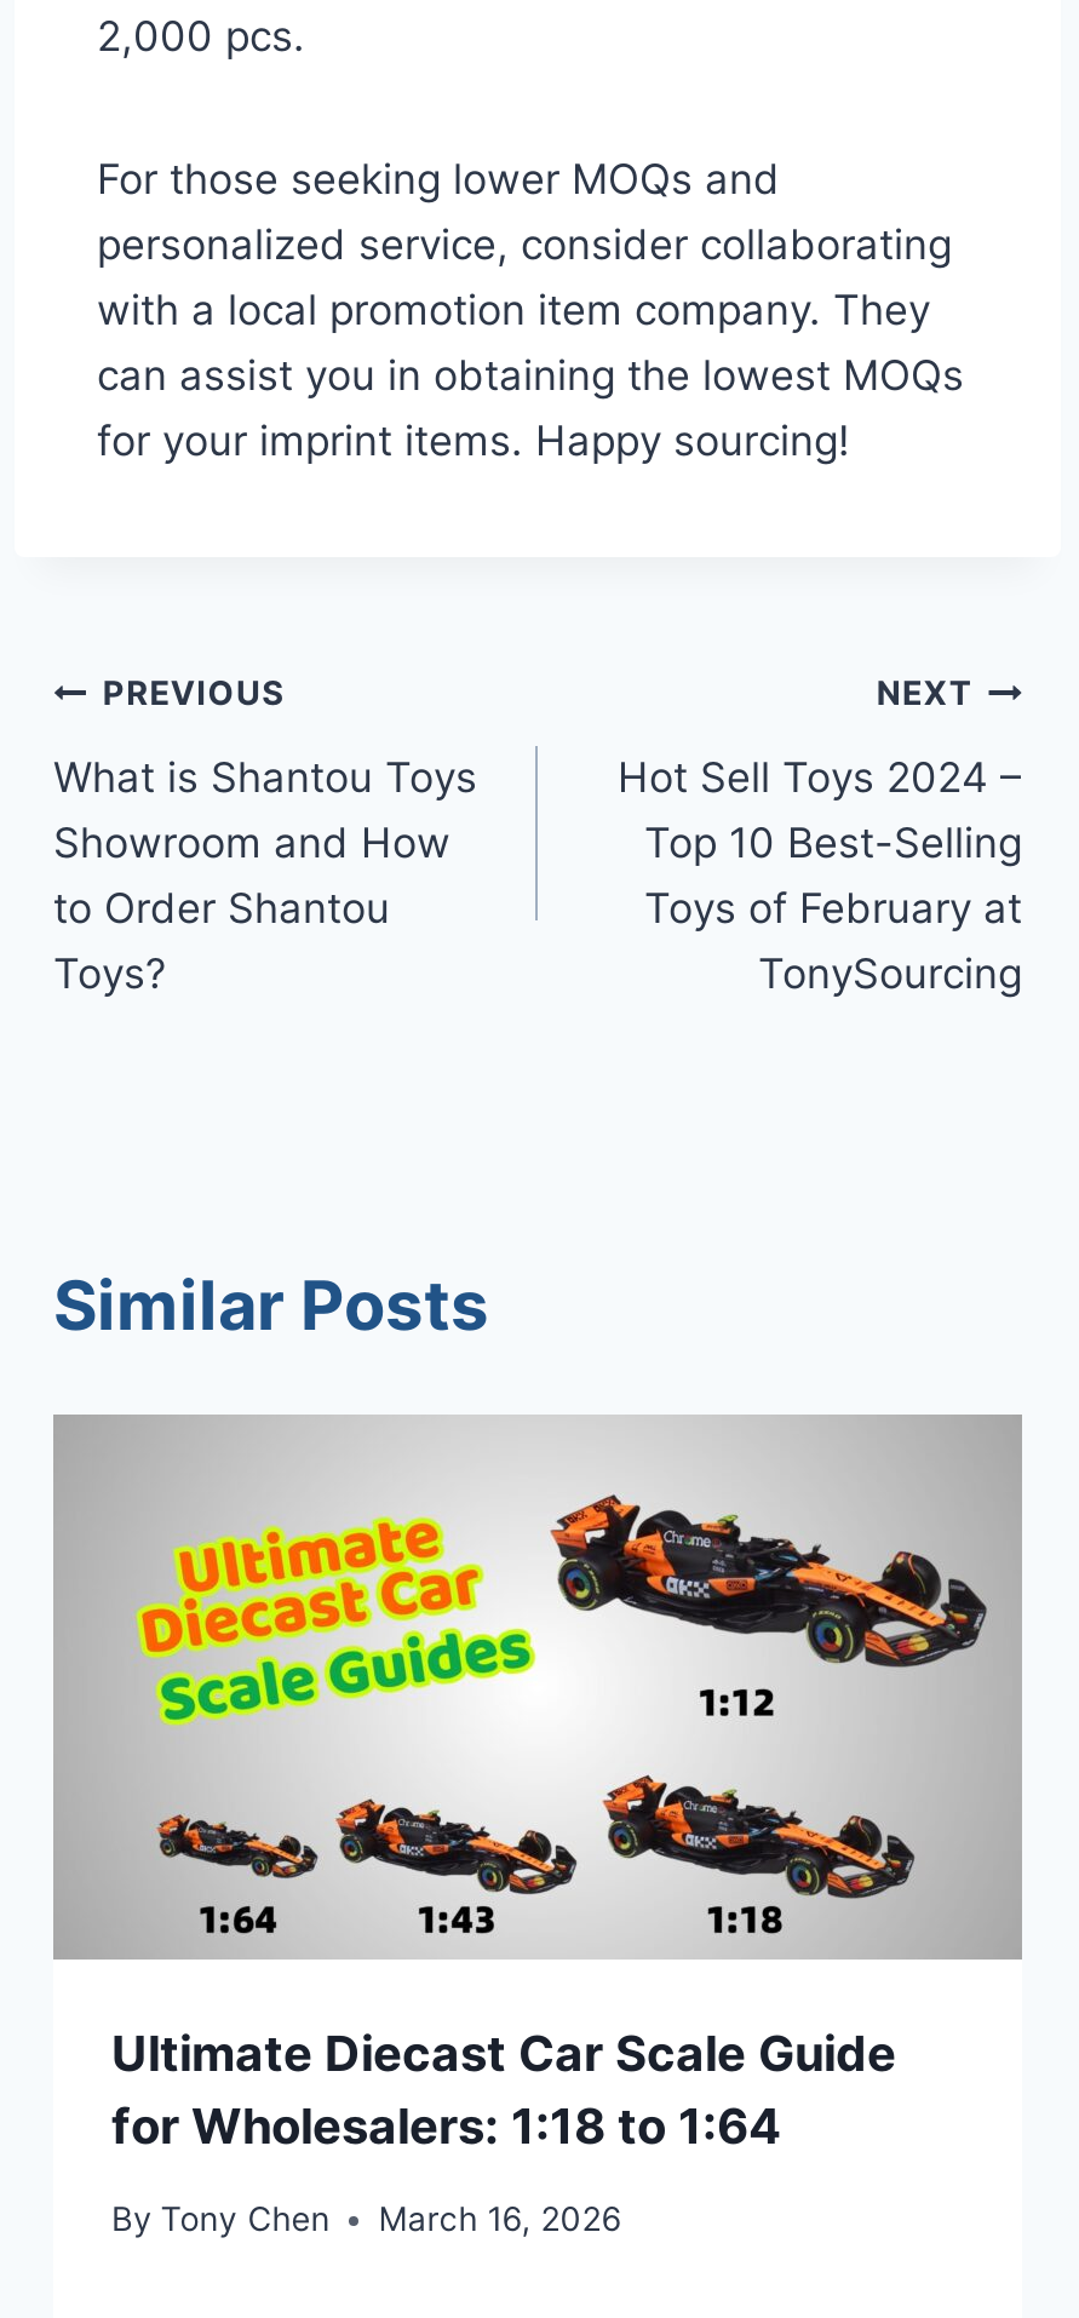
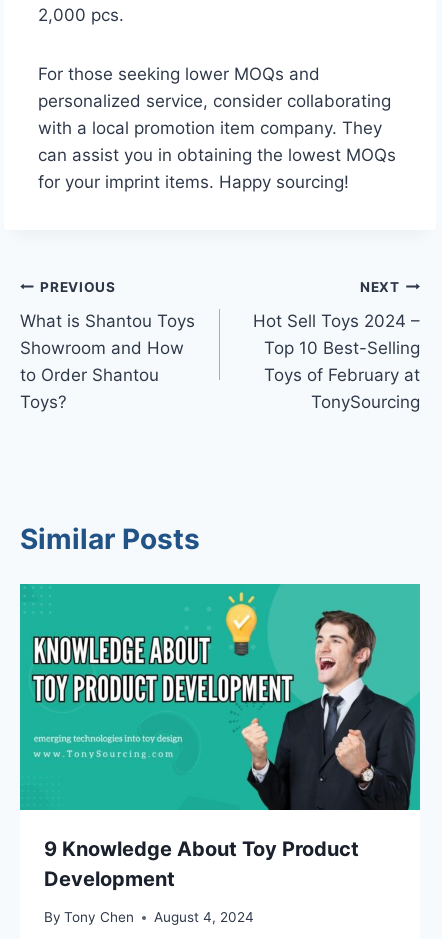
- [image]
- Ultimate Diecast Car Scale Guide
- for Wholesalers: 1:18 to 1:64
+ [image]
+ 9 Knowledge About Toy Product
+ Development

- By Tony Chen March 16, 2026
+ By Tony Chen August 4, 2024
